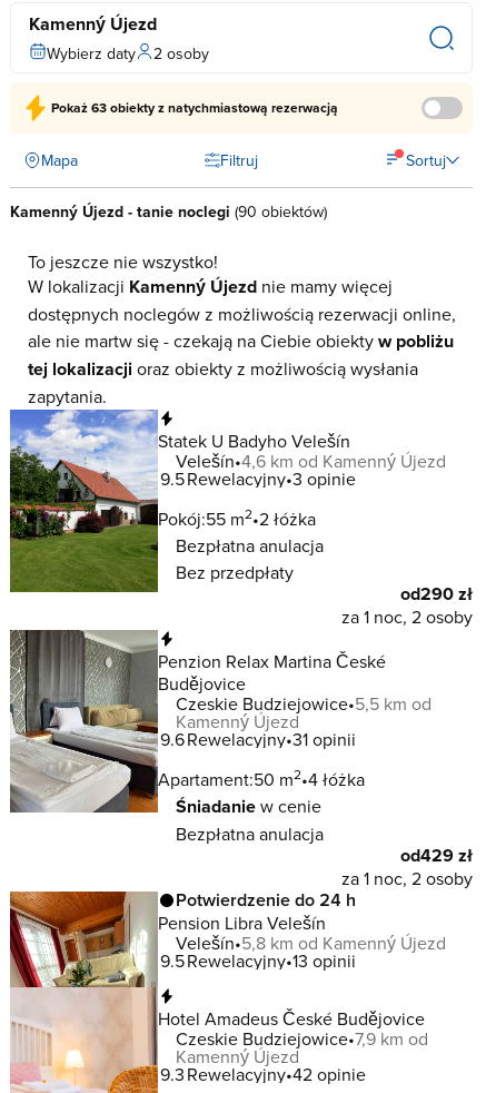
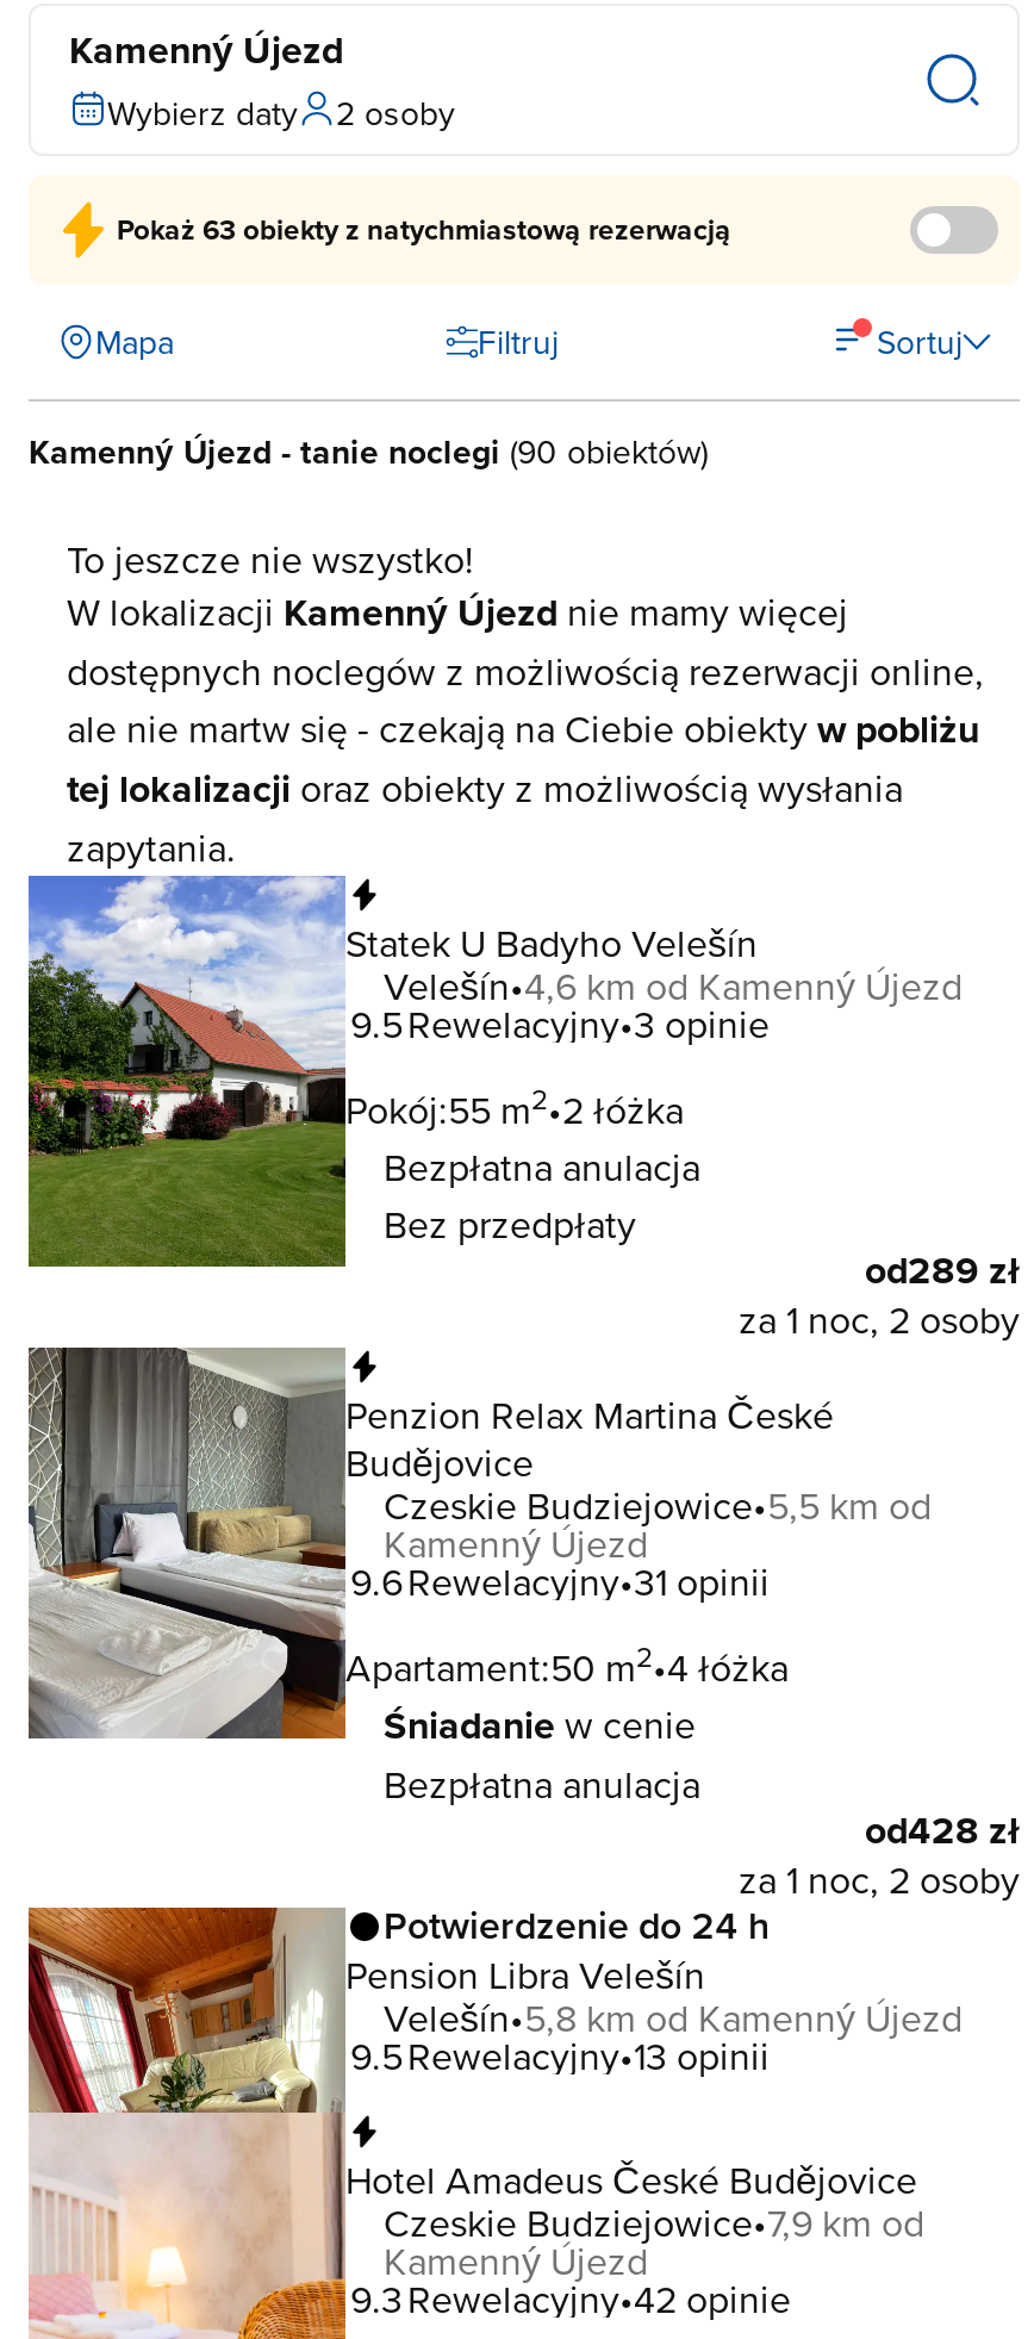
- od290 zł
+ od289 zł

- od429 zł
+ od428 zł
